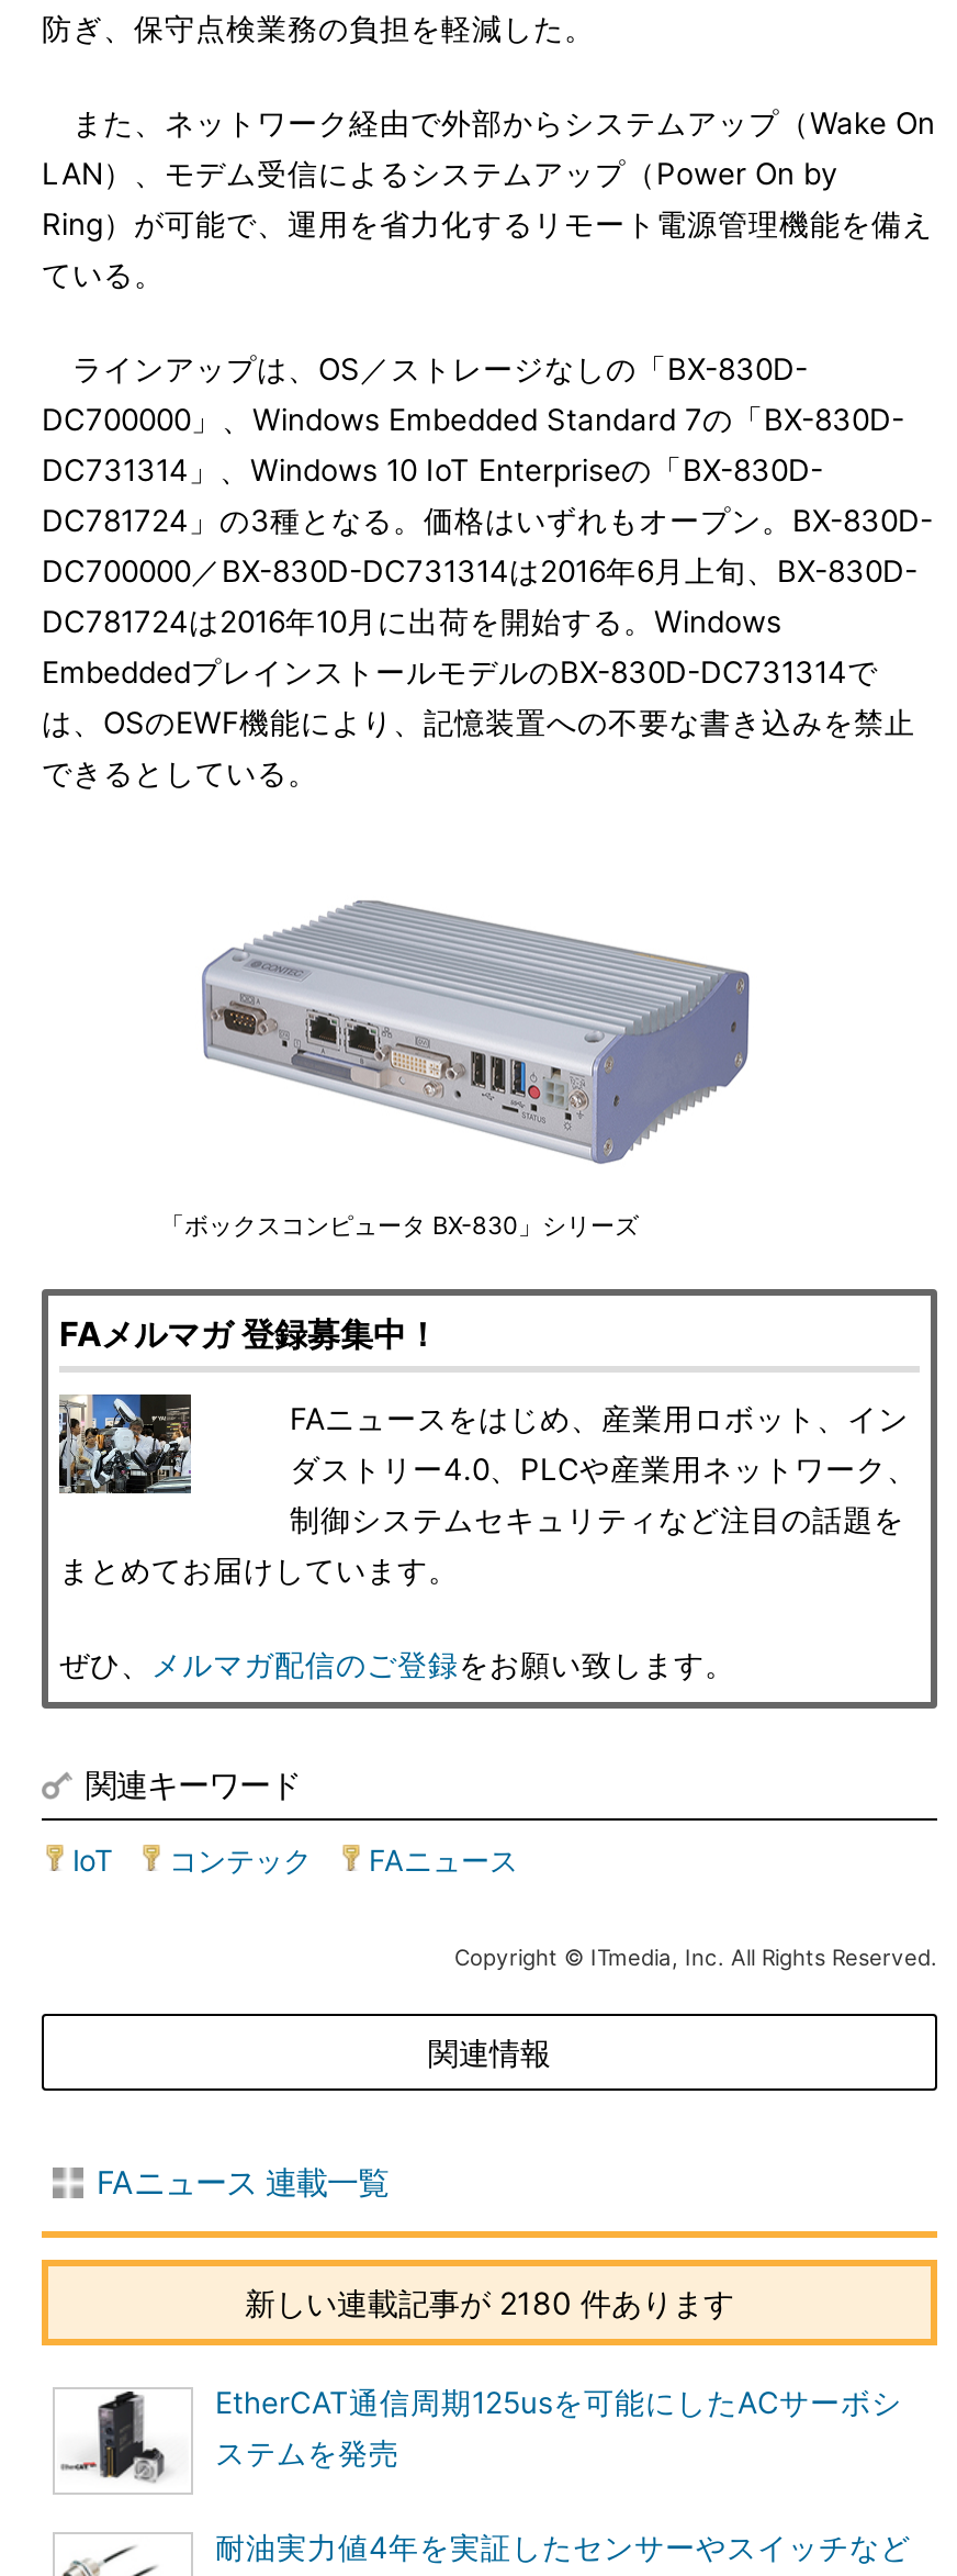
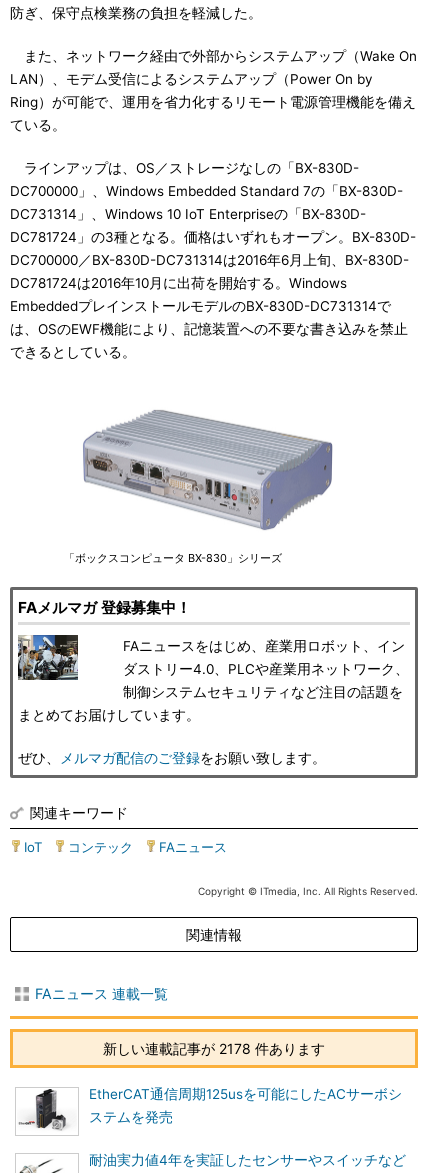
- 新しい連載記事が 2180 件あります
+ 新しい連載記事が 2178 件あります
